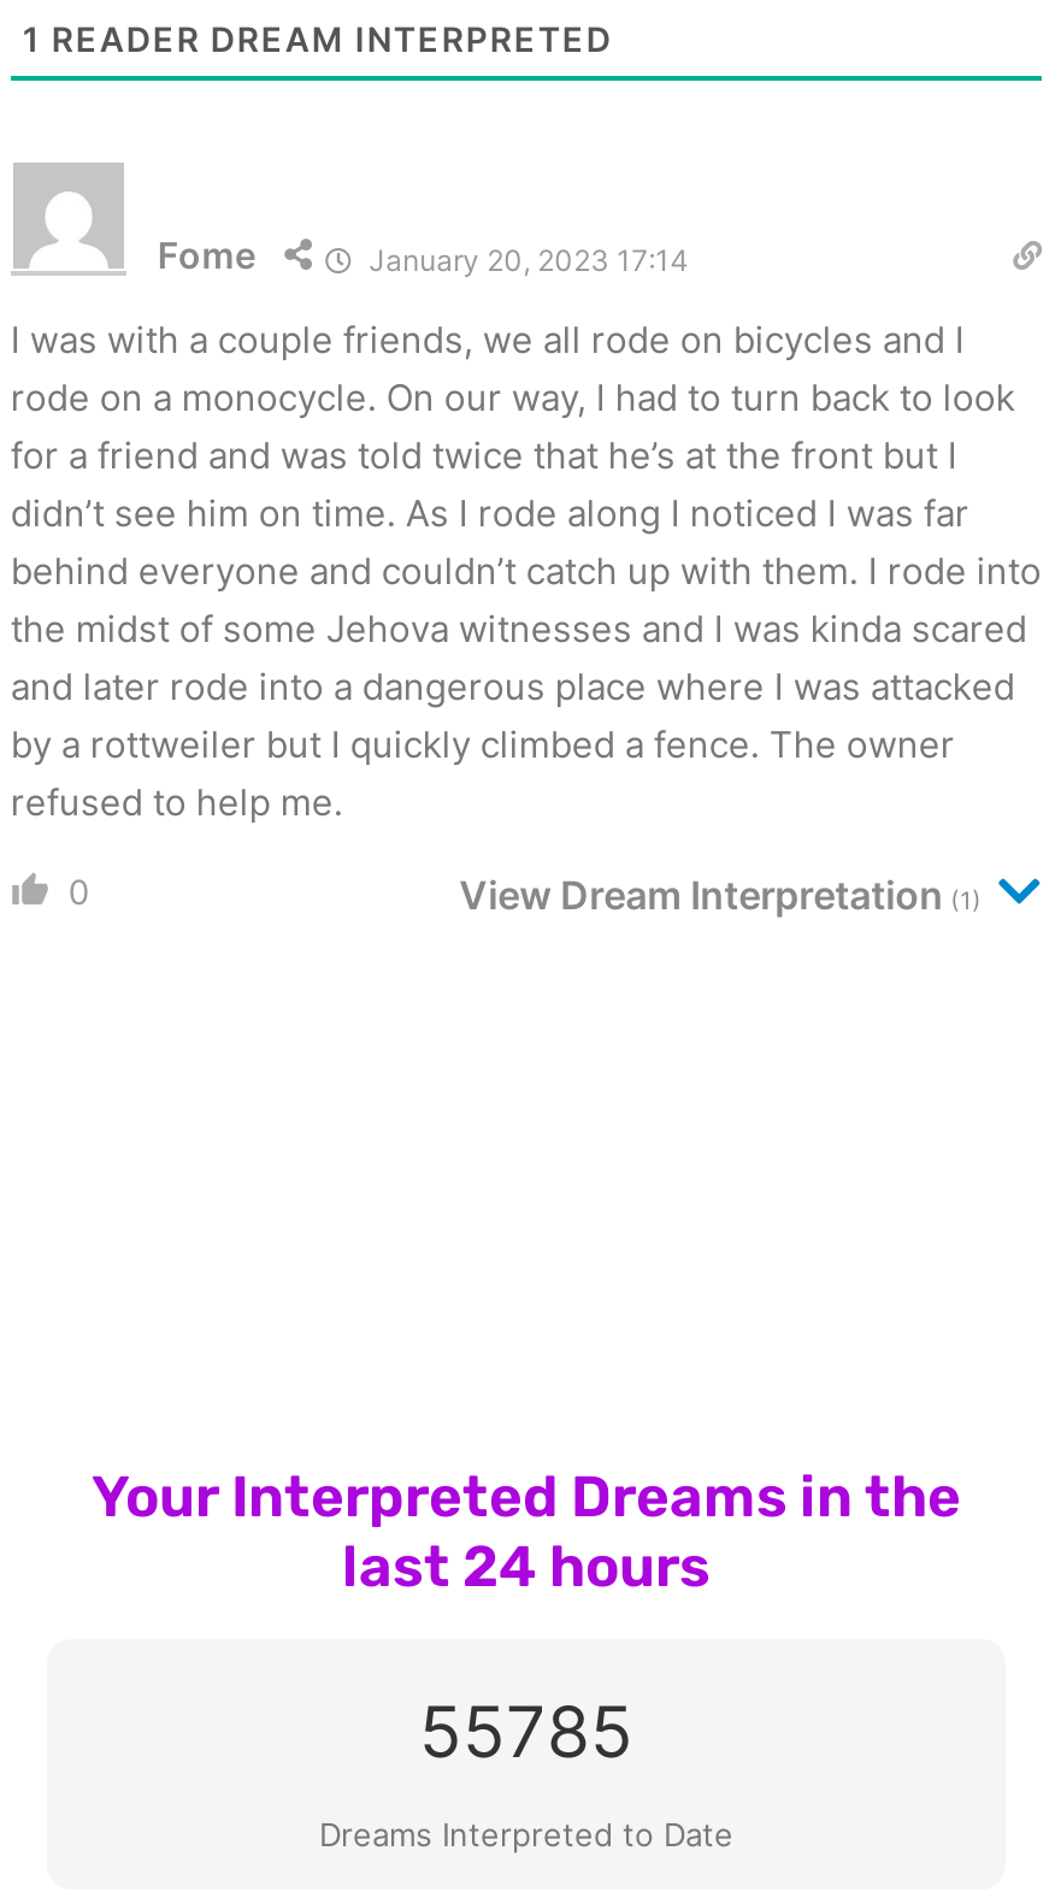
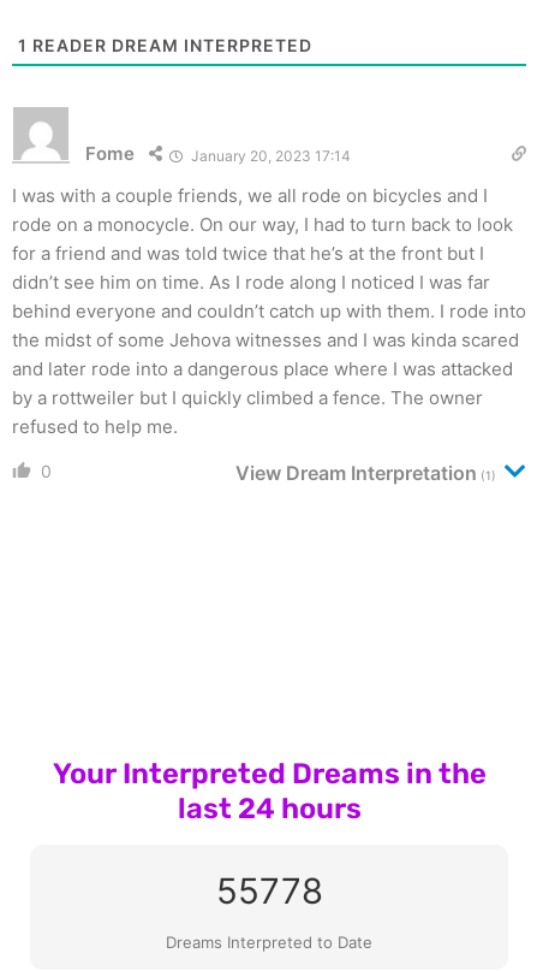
- 55785
+ 55778
